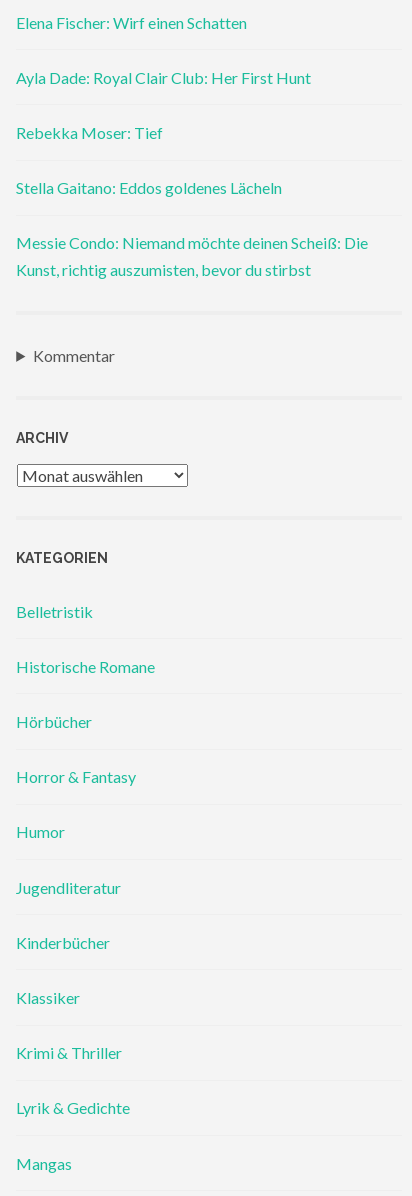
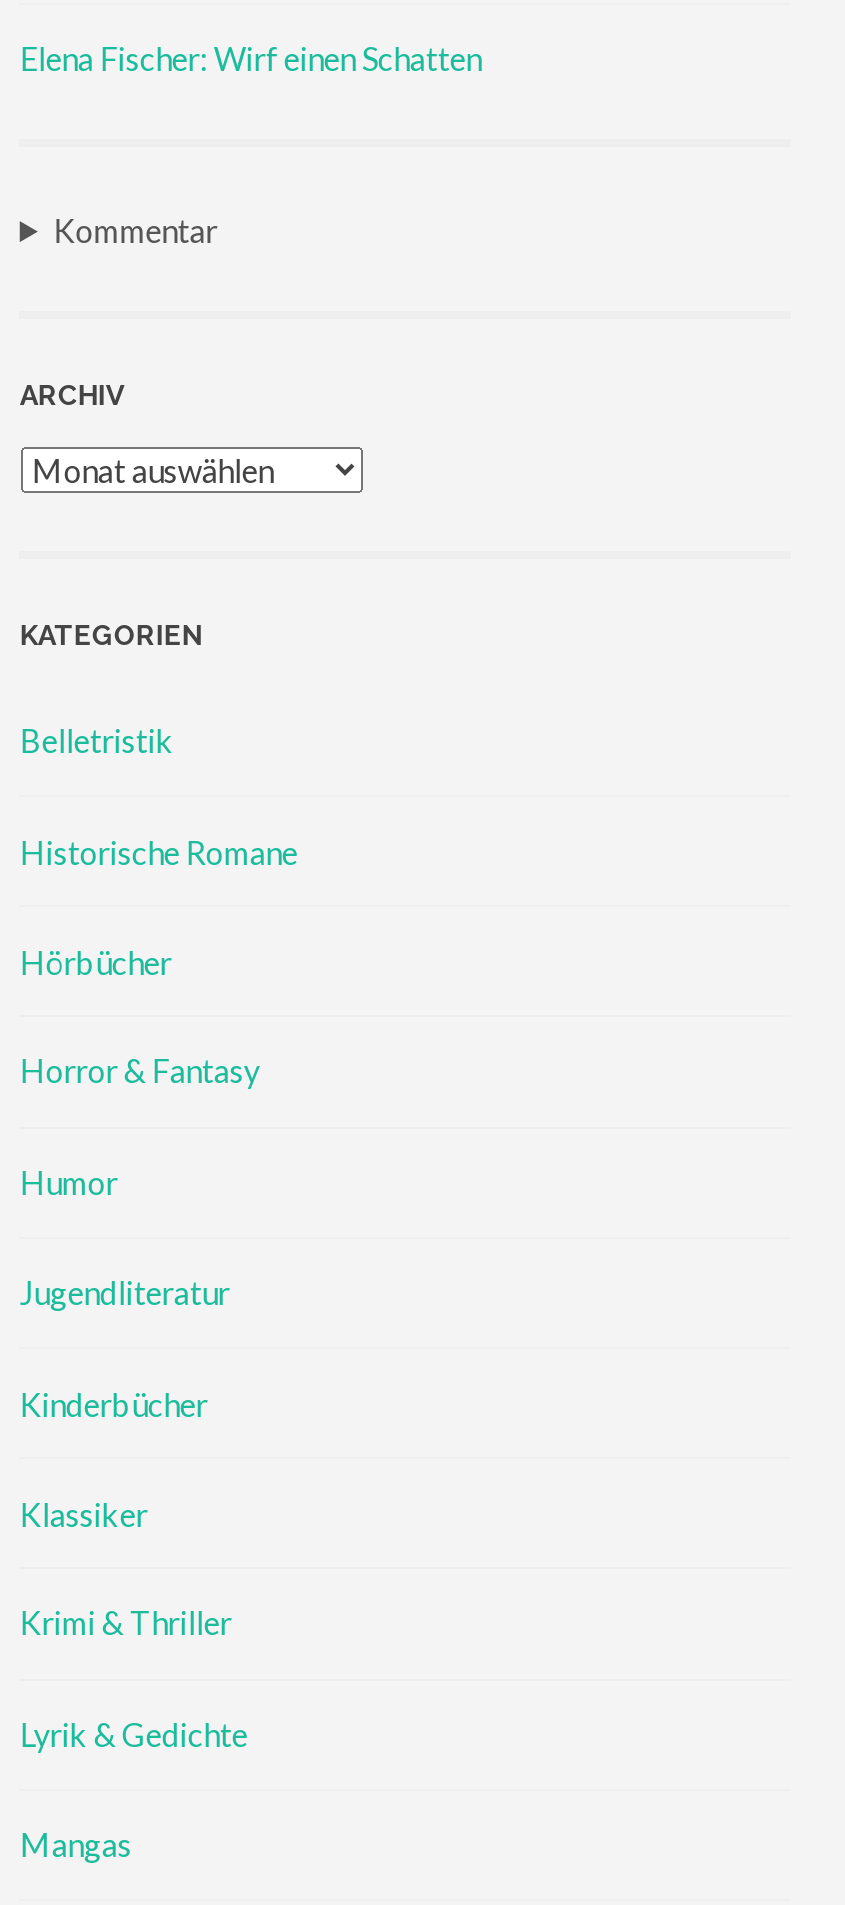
- Ayla Dade: Royal Clair Club: Her First Hunt
- Rebekka Moser: Tief
- Stella Gaitano: Eddos goldenes Lächeln
- Messie Condo: Niemand möchte deinen Scheiß: Die
- Kunst, richtig auszumisten, bevor du stirbst
